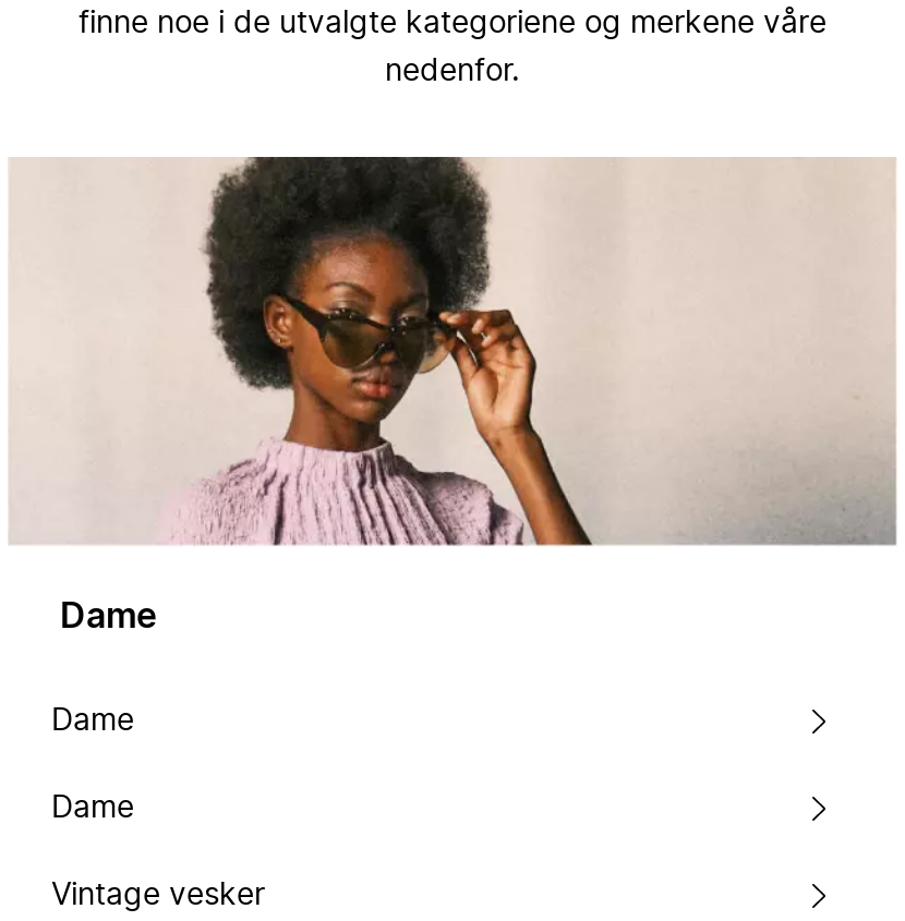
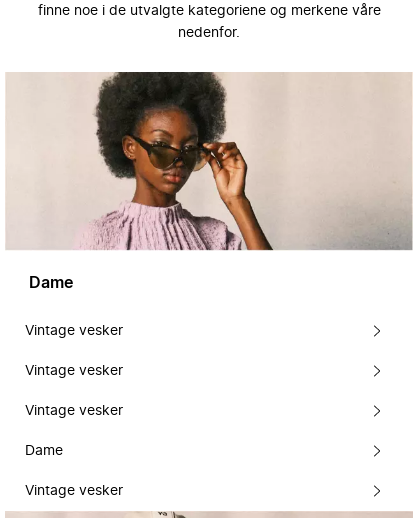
- Dame
+ Vintage vesker
+ Vintage vesker
+ Vintage vesker
